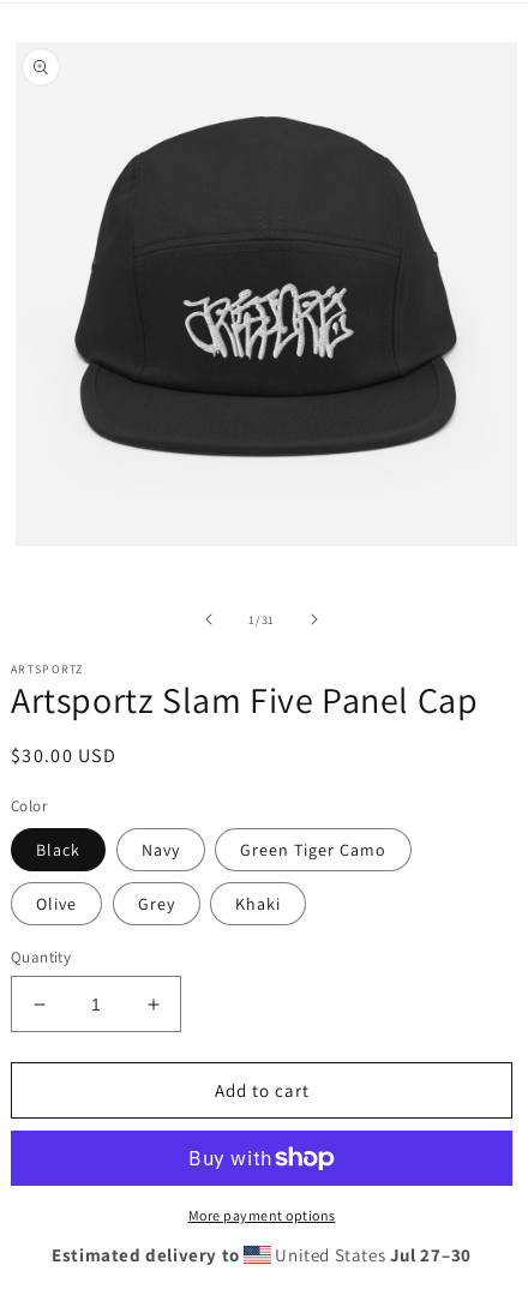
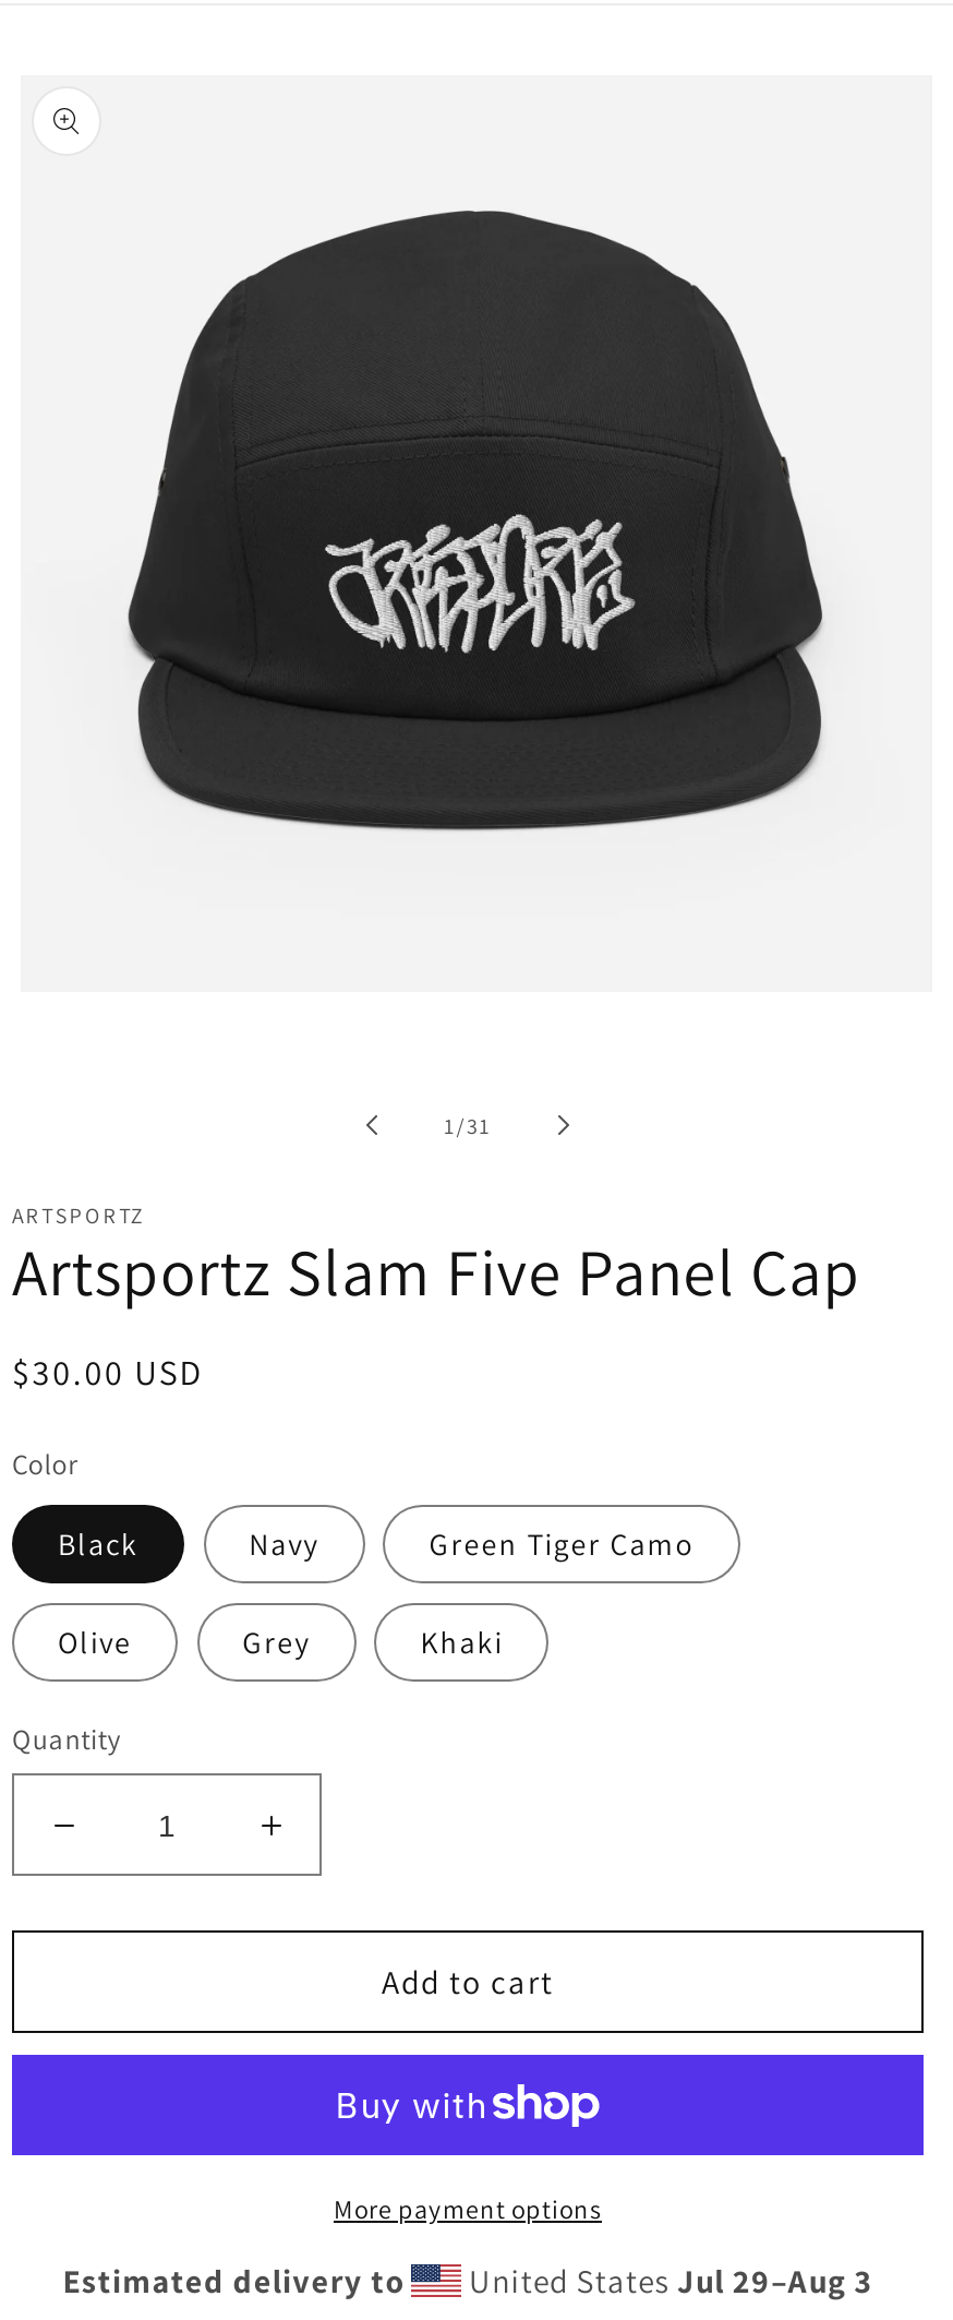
- United States Jul 27–30
+ United States Jul 29–Aug 3
